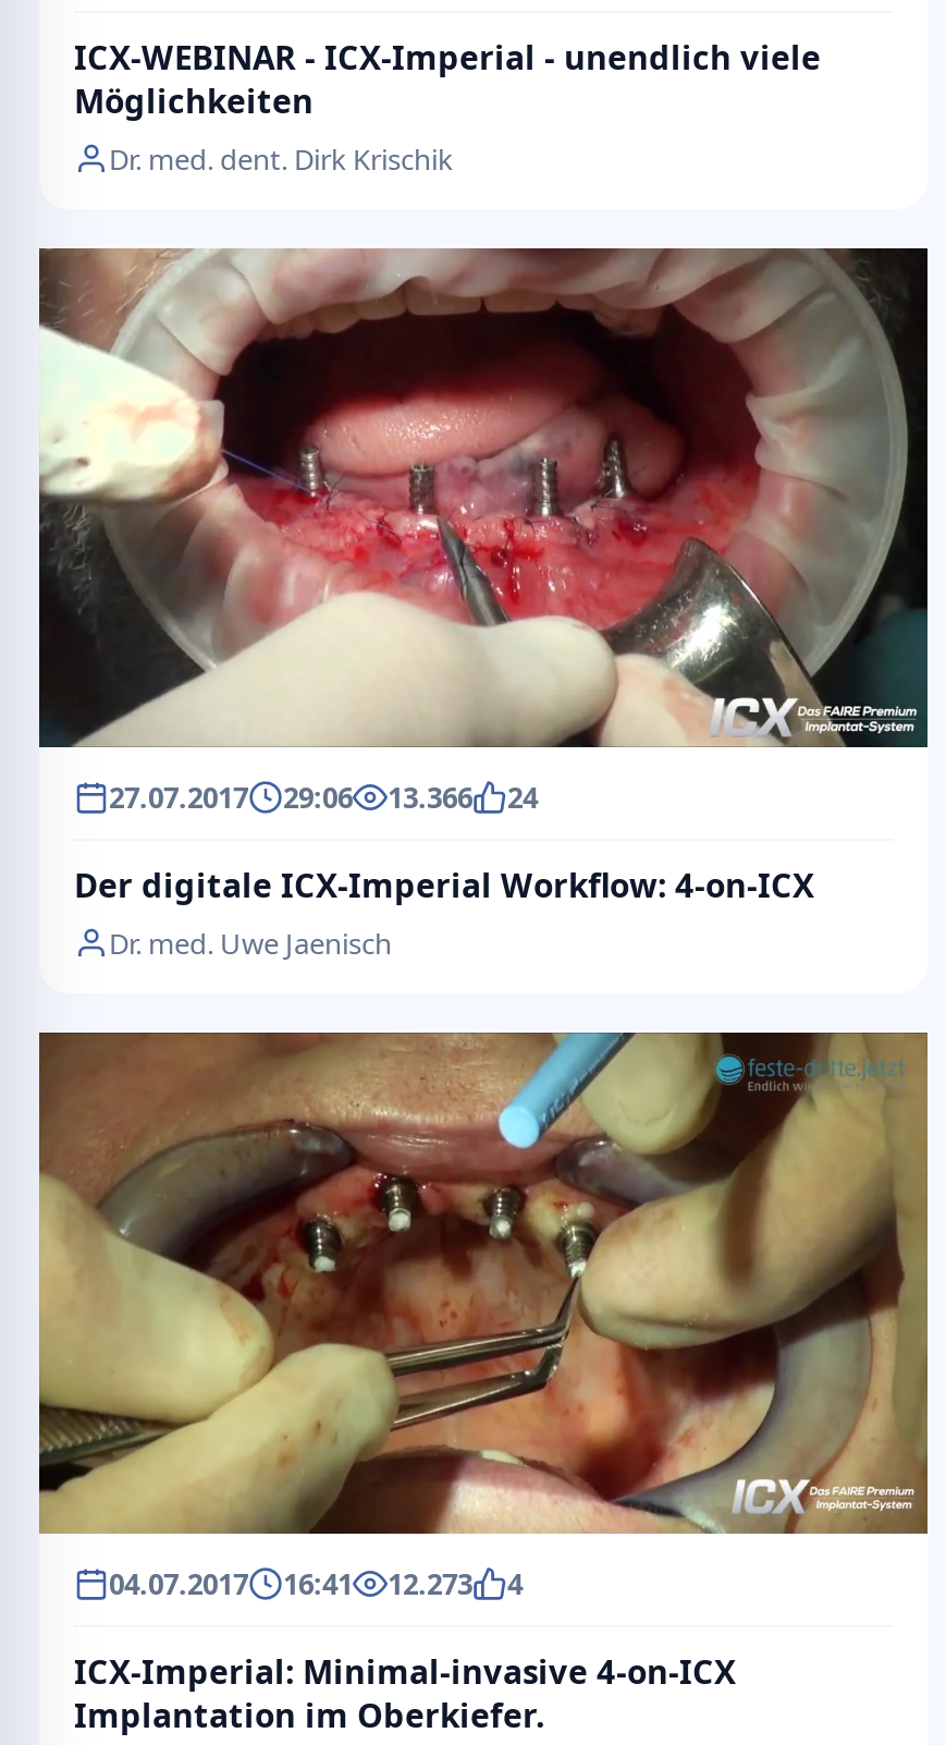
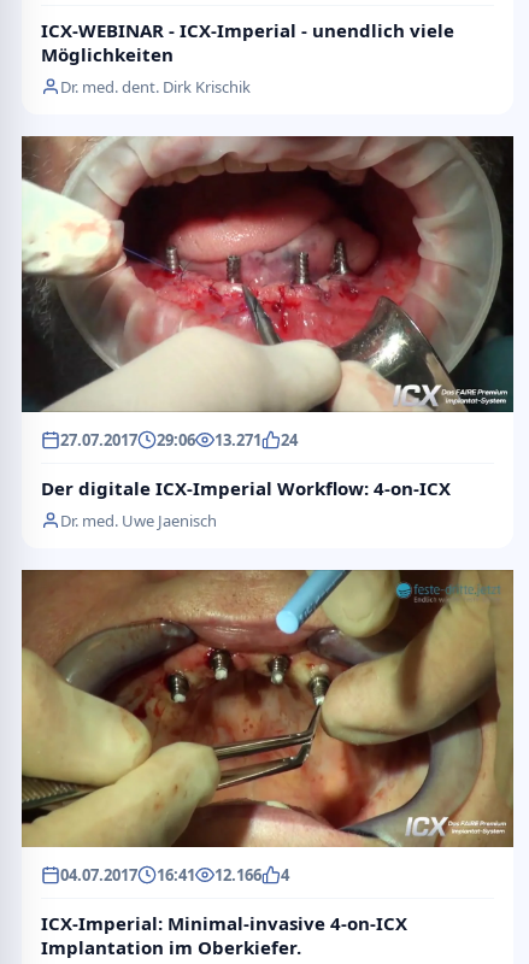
- 27.07.2017 29:06 13.366 24
+ 27.07.2017 29:06 13.271 24

- 04.07.2017 16:41 12.273 4
+ 04.07.2017 16:41 12.166 4
